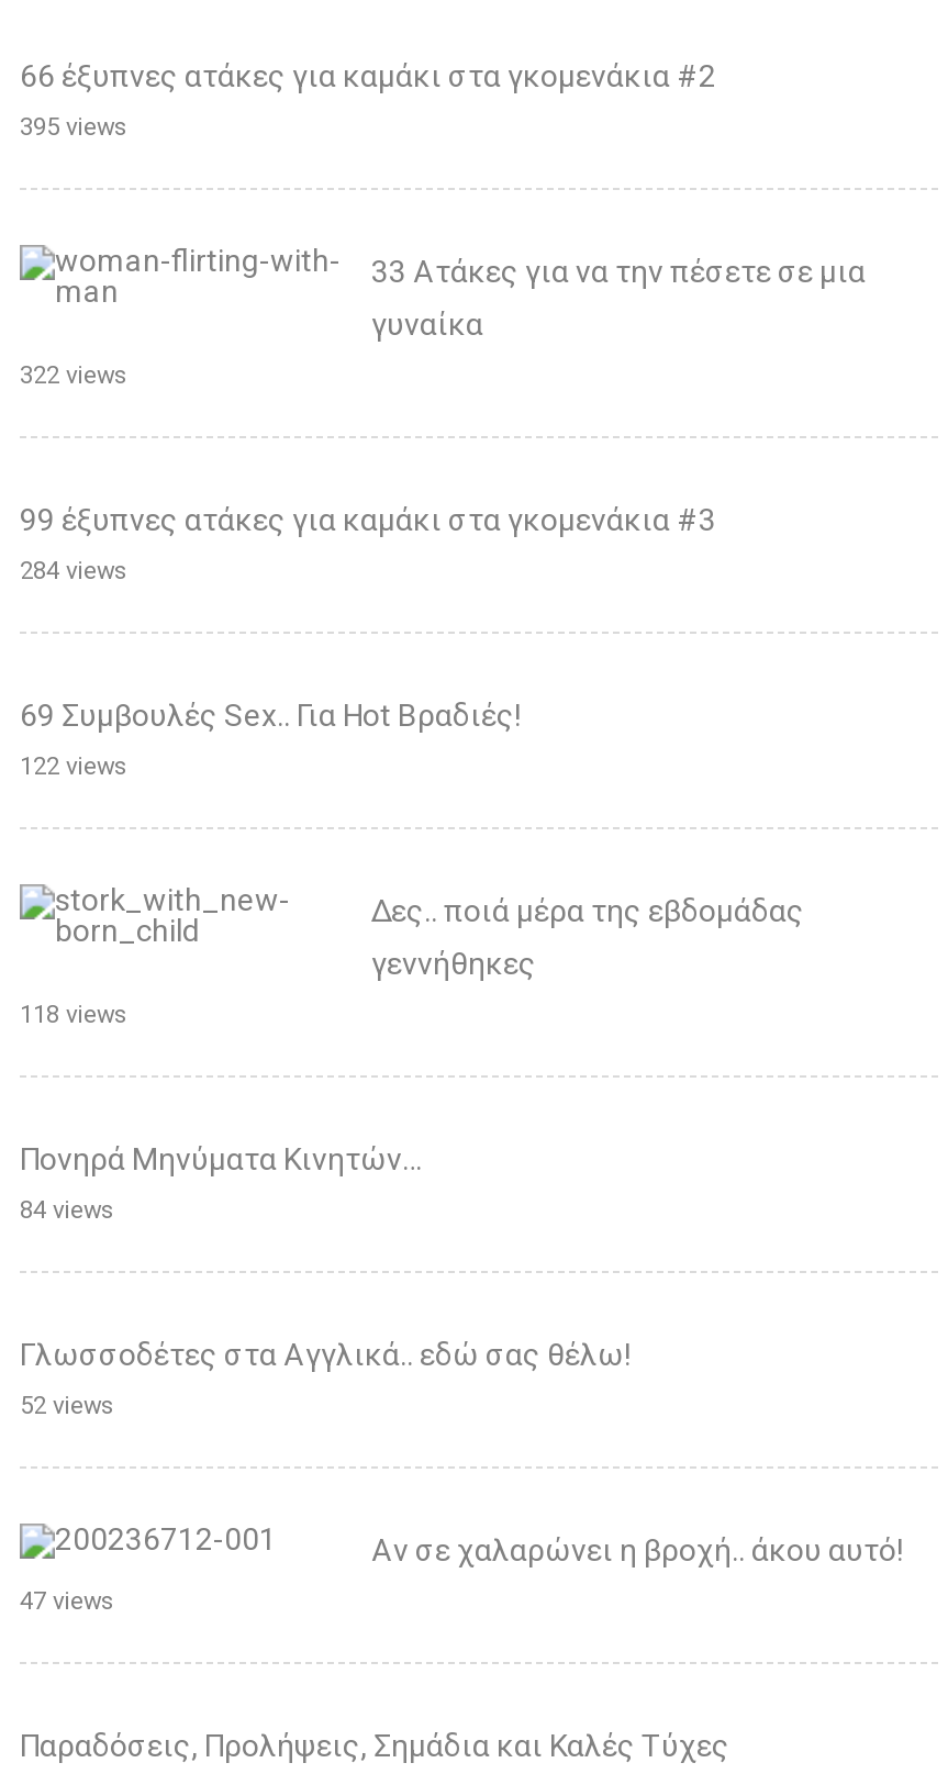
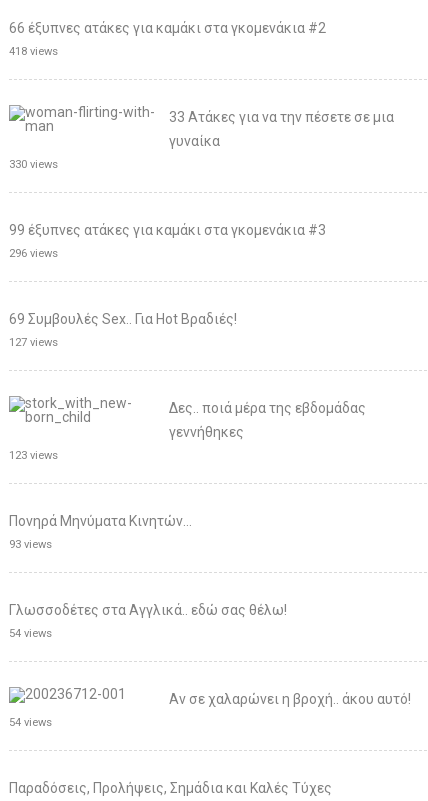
- 395 views
+ 418 views

- 322 views
+ 330 views

- 284 views
+ 296 views

- 122 views
+ 127 views

- 118 views
+ 123 views

- 84 views
+ 93 views

- 52 views
+ 54 views

- 47 views
+ 54 views
